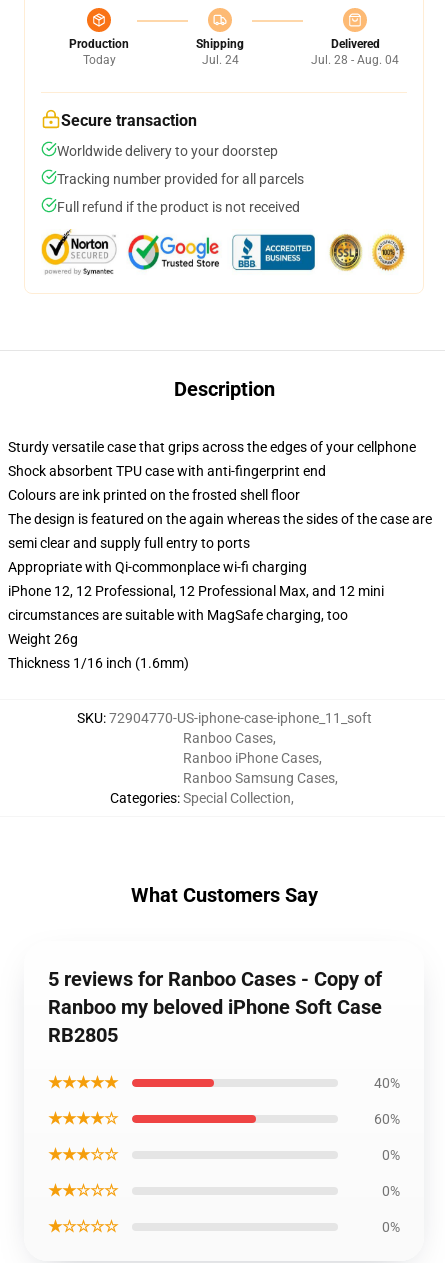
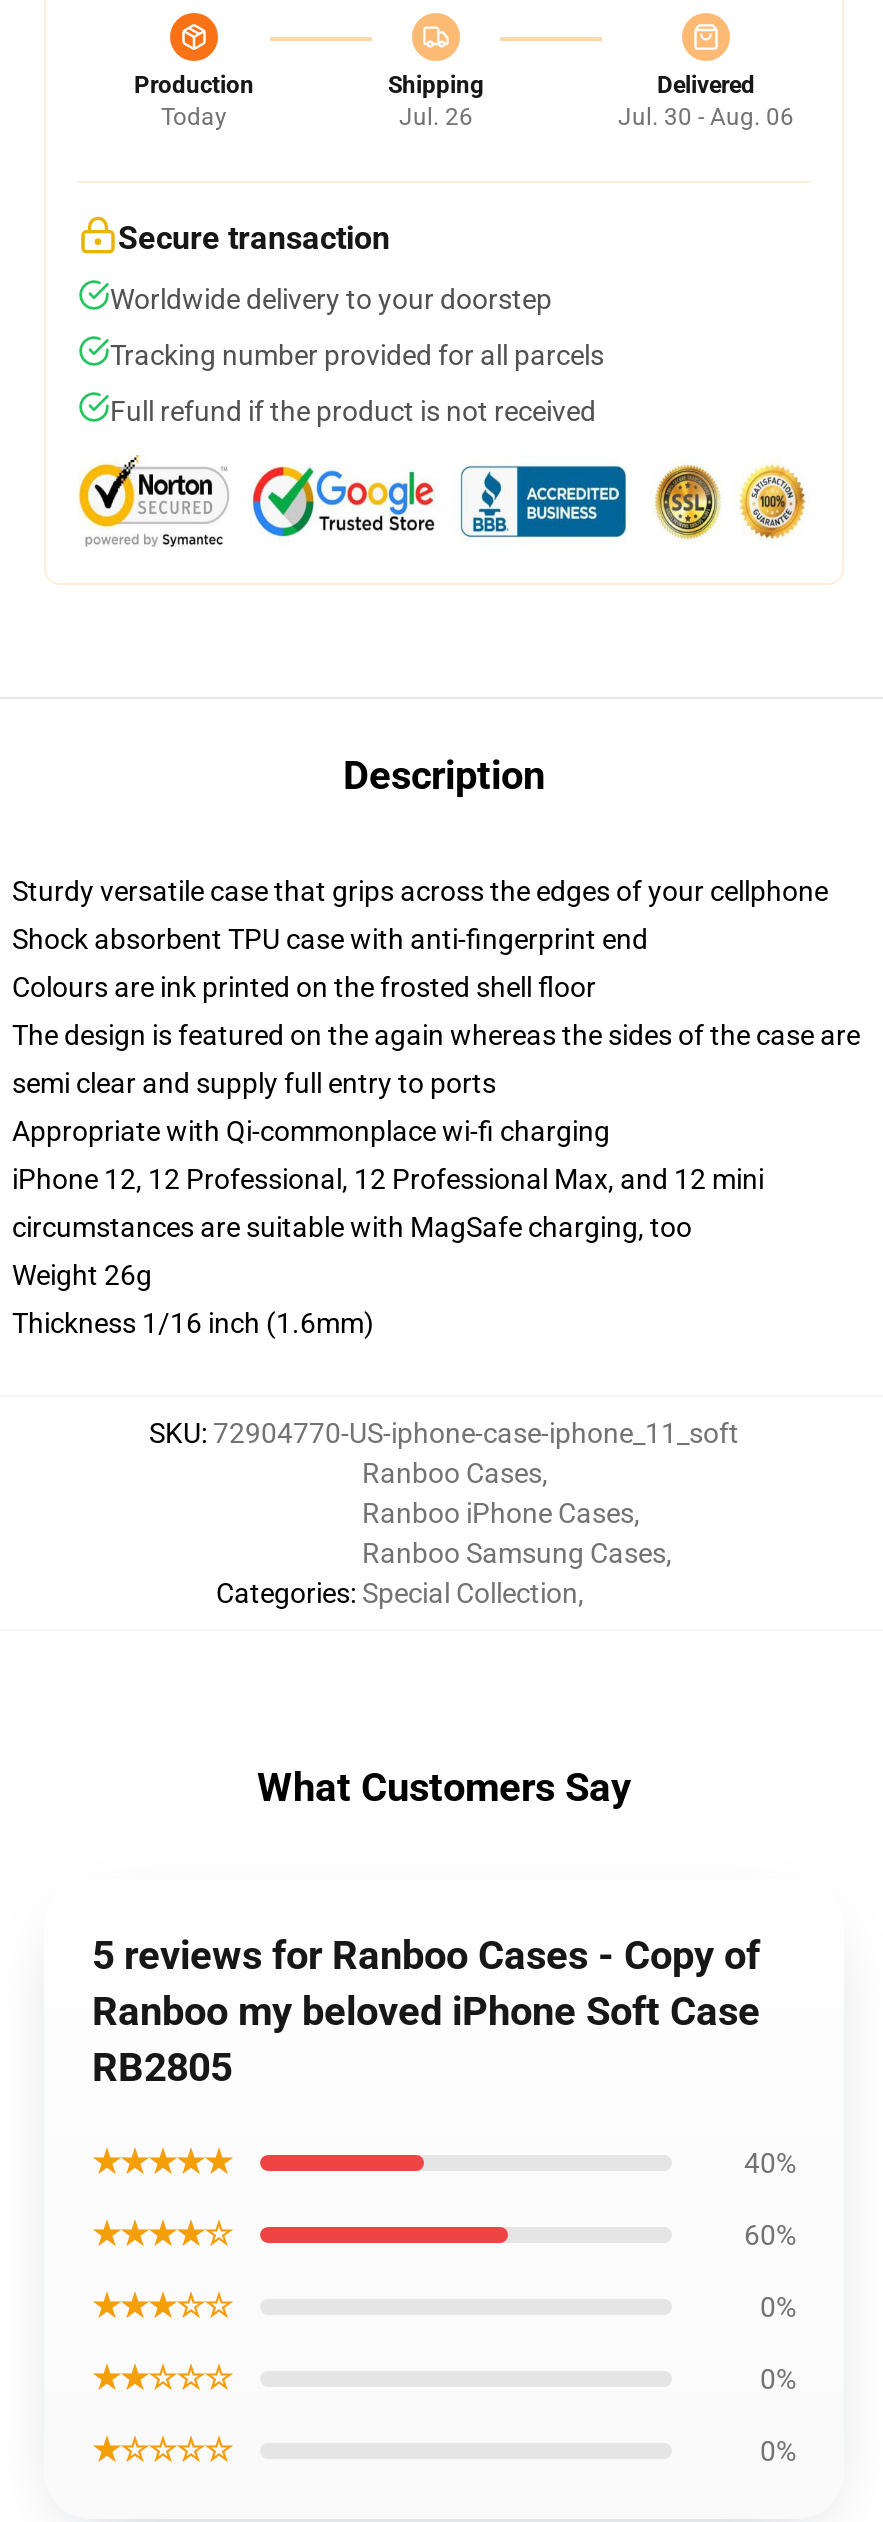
- Jul. 24
+ Jul. 26

- Jul. 28 - Aug. 04
+ Jul. 30 - Aug. 06
